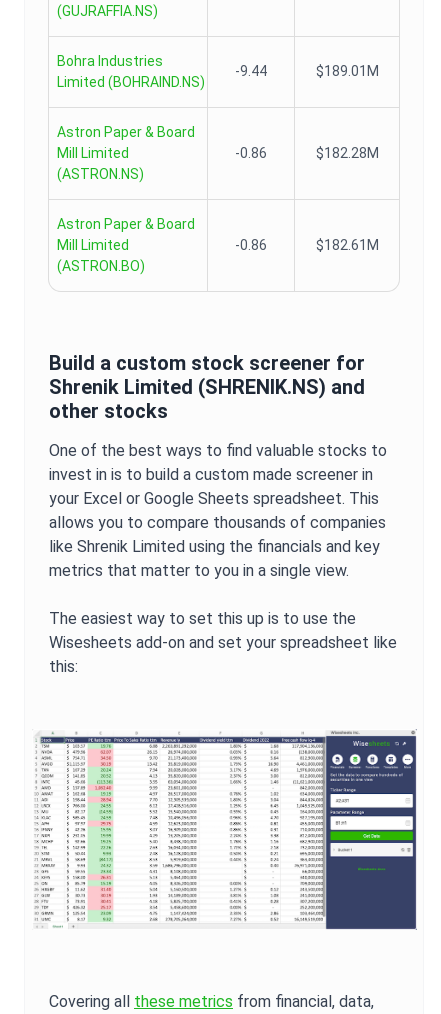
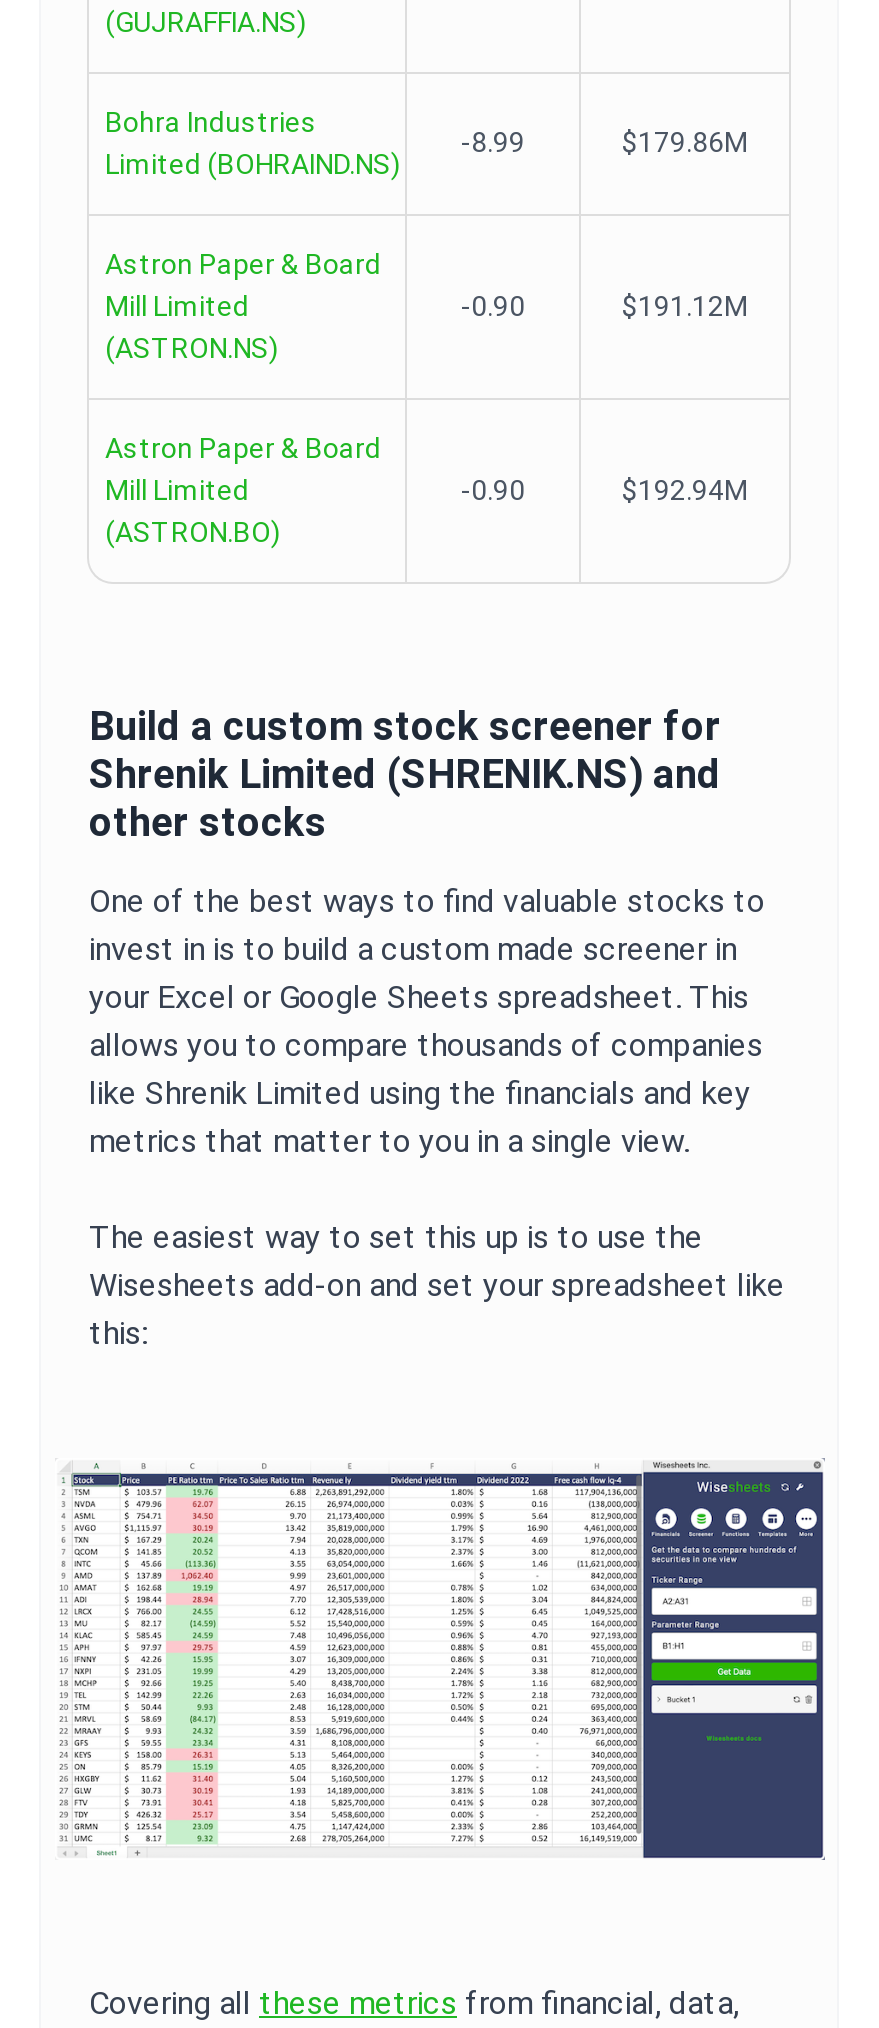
- -9.44
- $189.01M
+ -8.99
+ $179.86M

- -0.86
- $182.28M
+ -0.90
+ $191.12M

- -0.86
- $182.61M
+ -0.90
+ $192.94M
